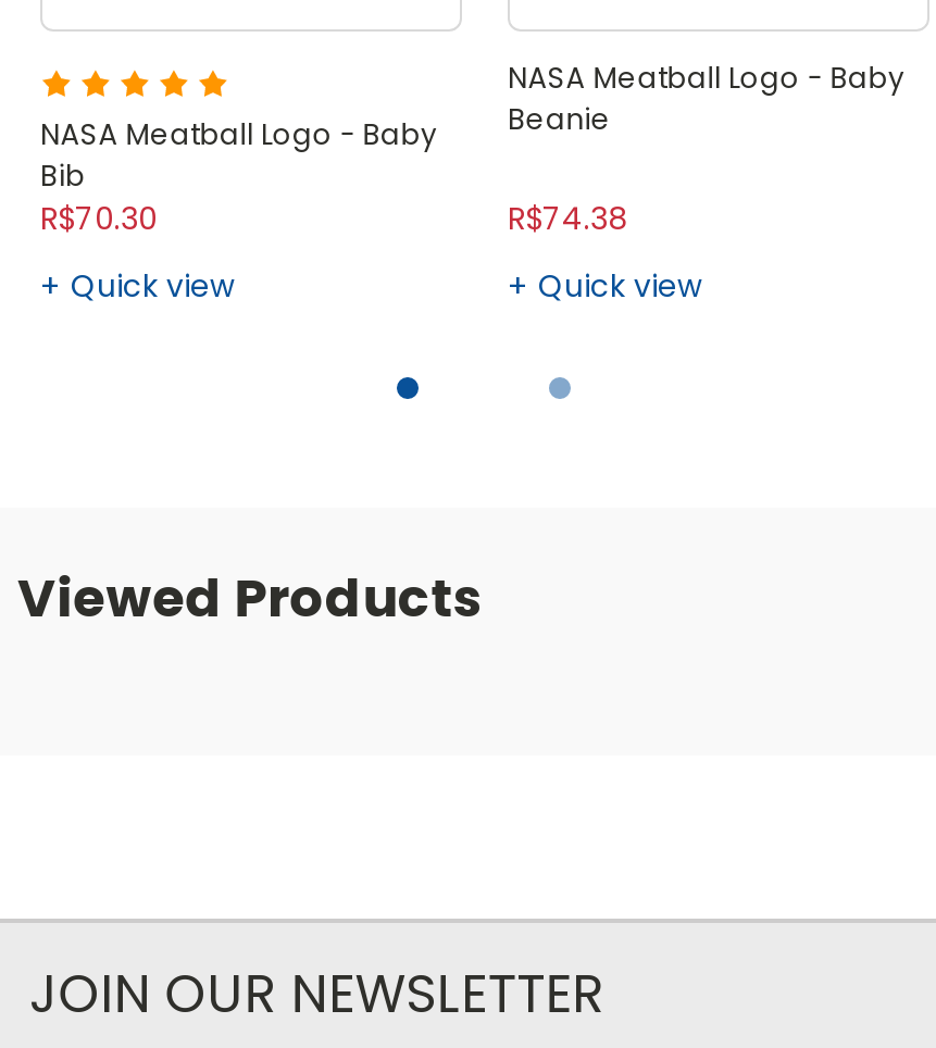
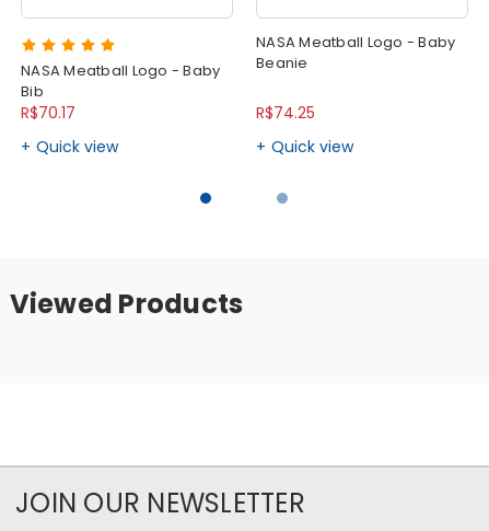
- R$70.30
+ R$70.17

- R$74.38
+ R$74.25
